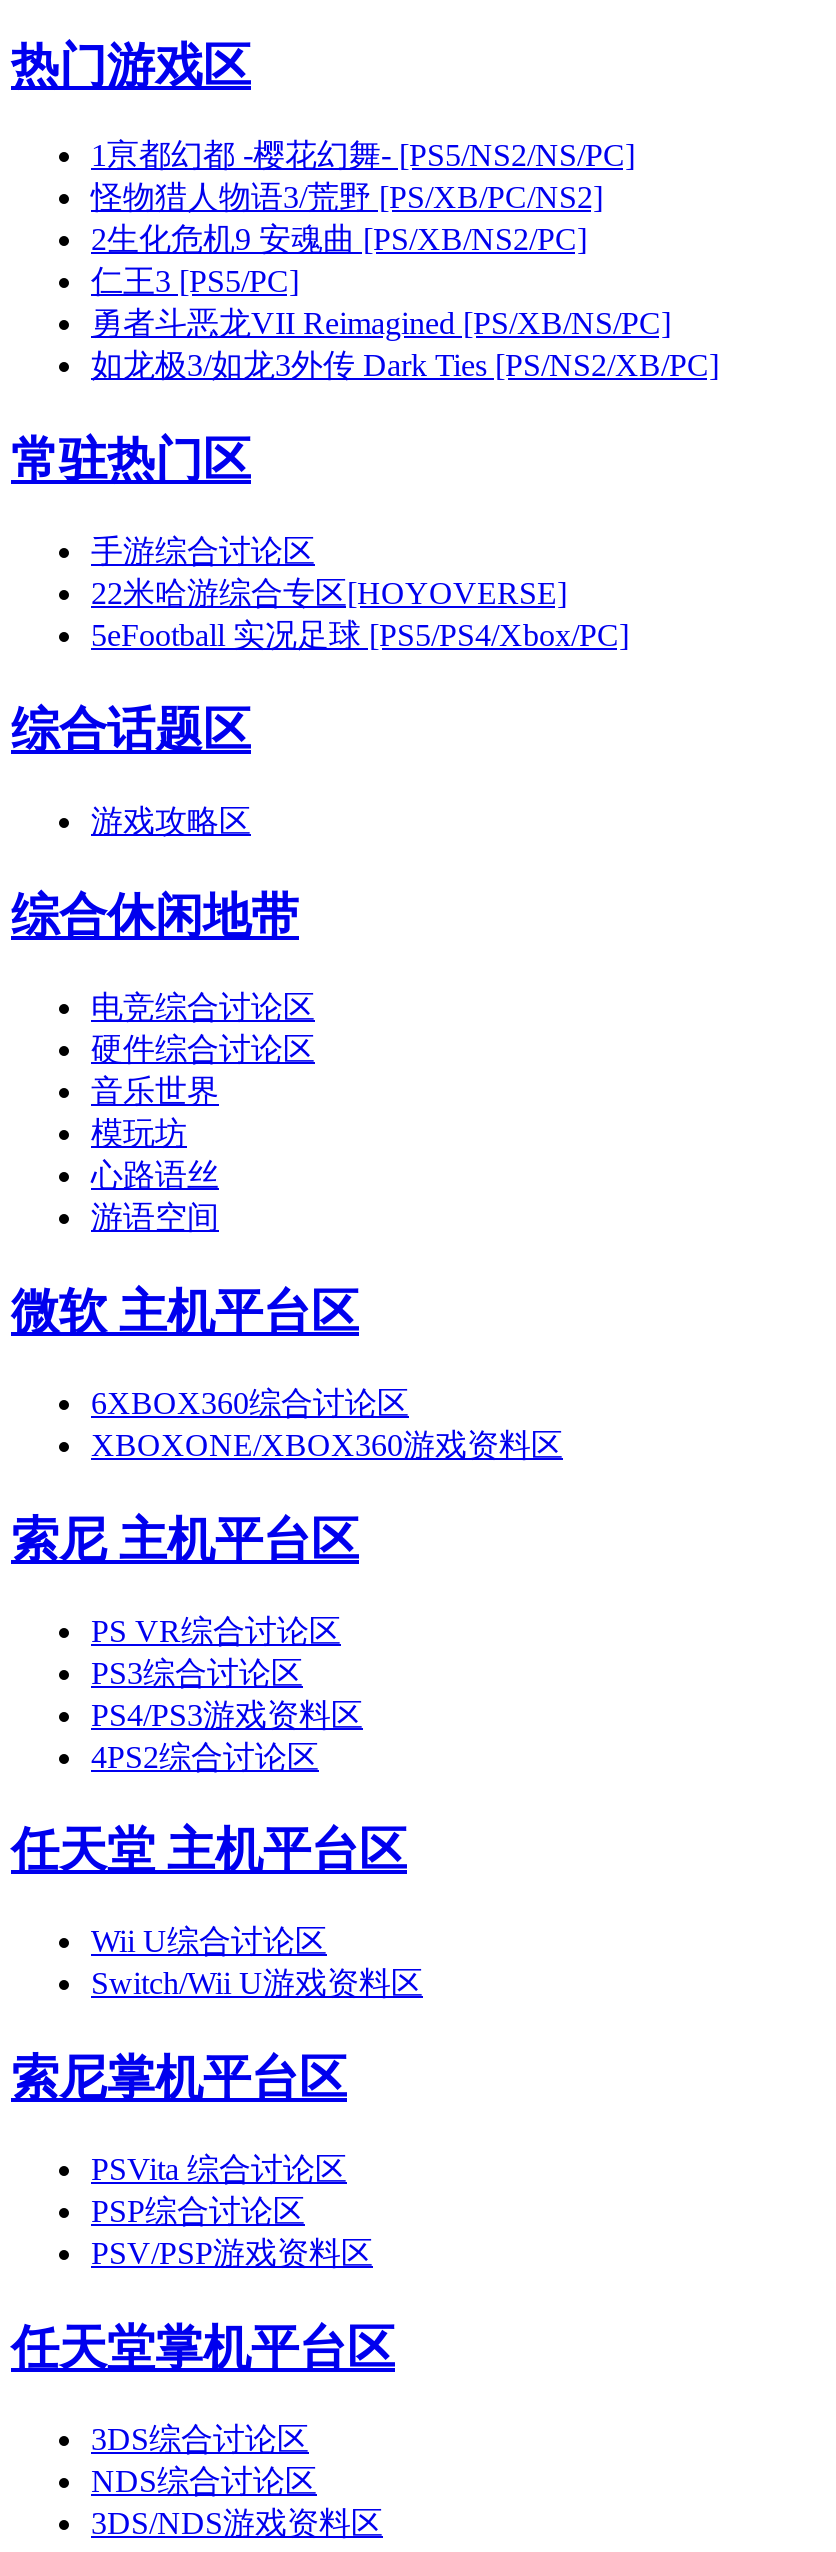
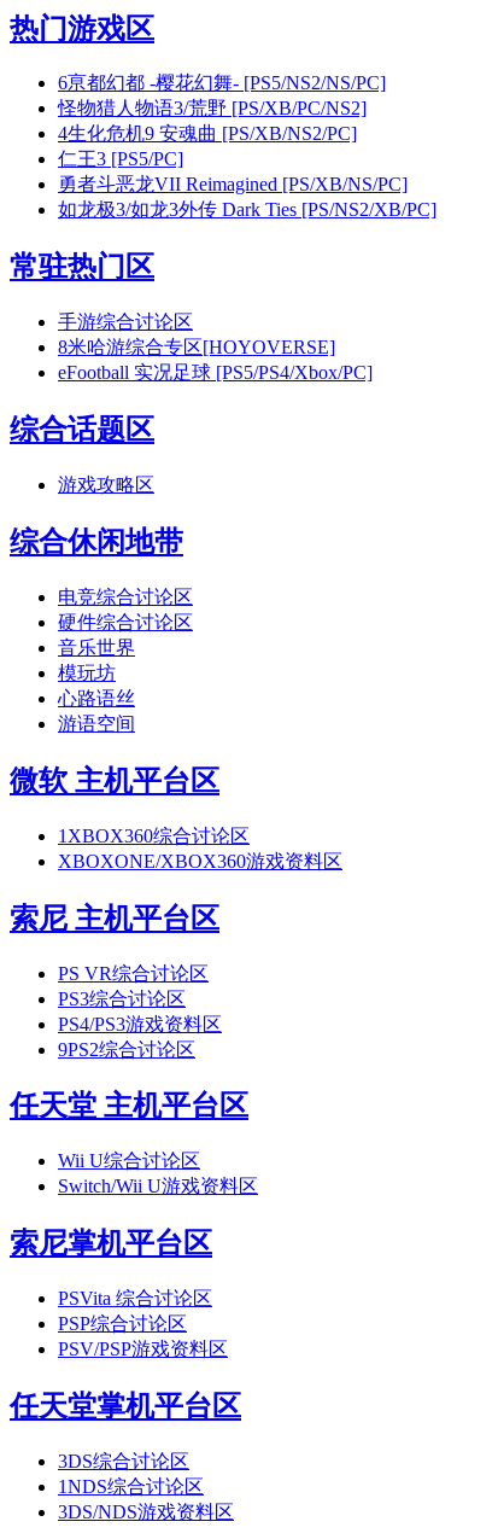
- 1亰都幻都 -樱花幻舞- [PS5/NS2/NS/PC]
+ 6亰都幻都 -樱花幻舞- [PS5/NS2/NS/PC]

- 2生化危机9 安魂曲 [PS/XB/NS2/PC]
+ 4生化危机9 安魂曲 [PS/XB/NS2/PC]

- 22米哈游综合专区[HOYOVERSE]
- 5eFootball 实况足球 [PS5/PS4/Xbox/PC]
+ 8米哈游综合专区[HOYOVERSE]
+ eFootball 实况足球 [PS5/PS4/Xbox/PC]

- 6XBOX360综合讨论区
+ 1XBOX360综合讨论区

- 4PS2综合讨论区
+ 9PS2综合讨论区

- NDS综合讨论区
+ 1 NDS综合讨论区
